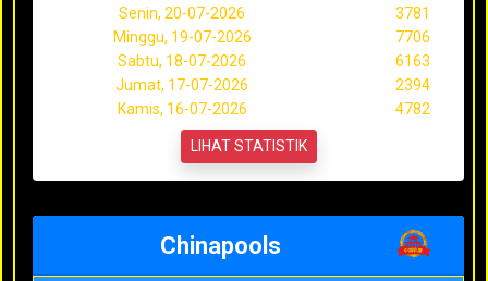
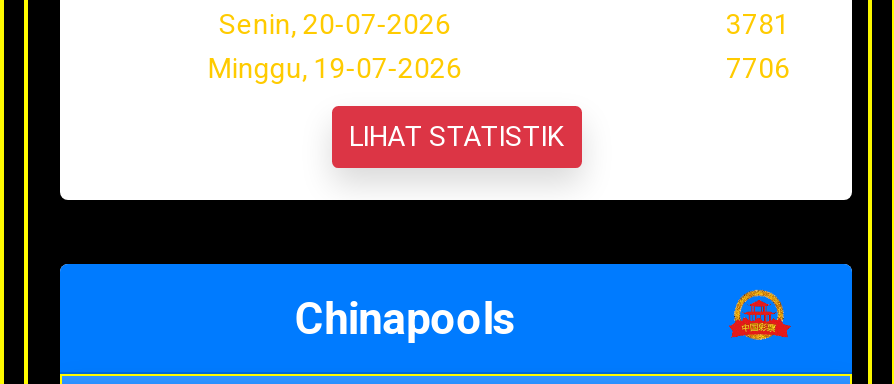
- Sabtu, 18-07-2026
- 6163
- Jumat, 17-07-2026
- 2394
- Kamis, 16-07-2026
- 4782
